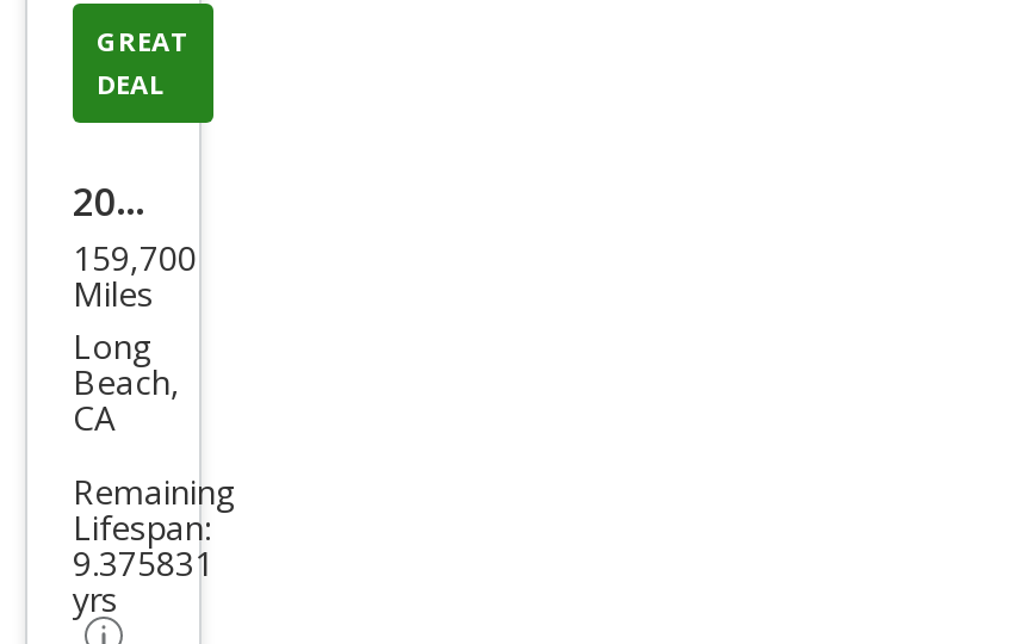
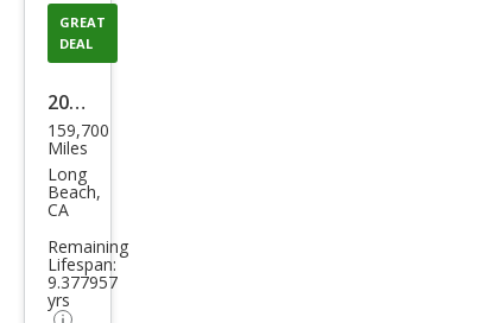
- 9.375831
+ 9.377957
